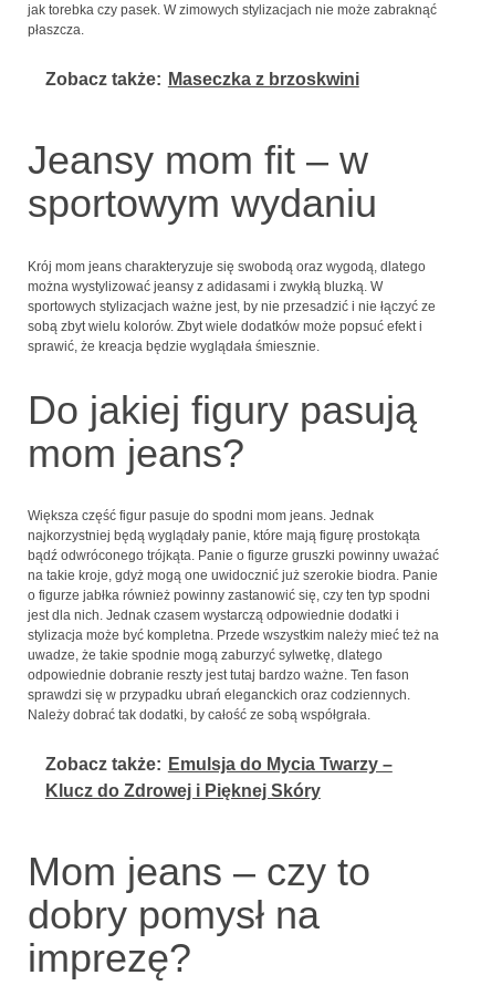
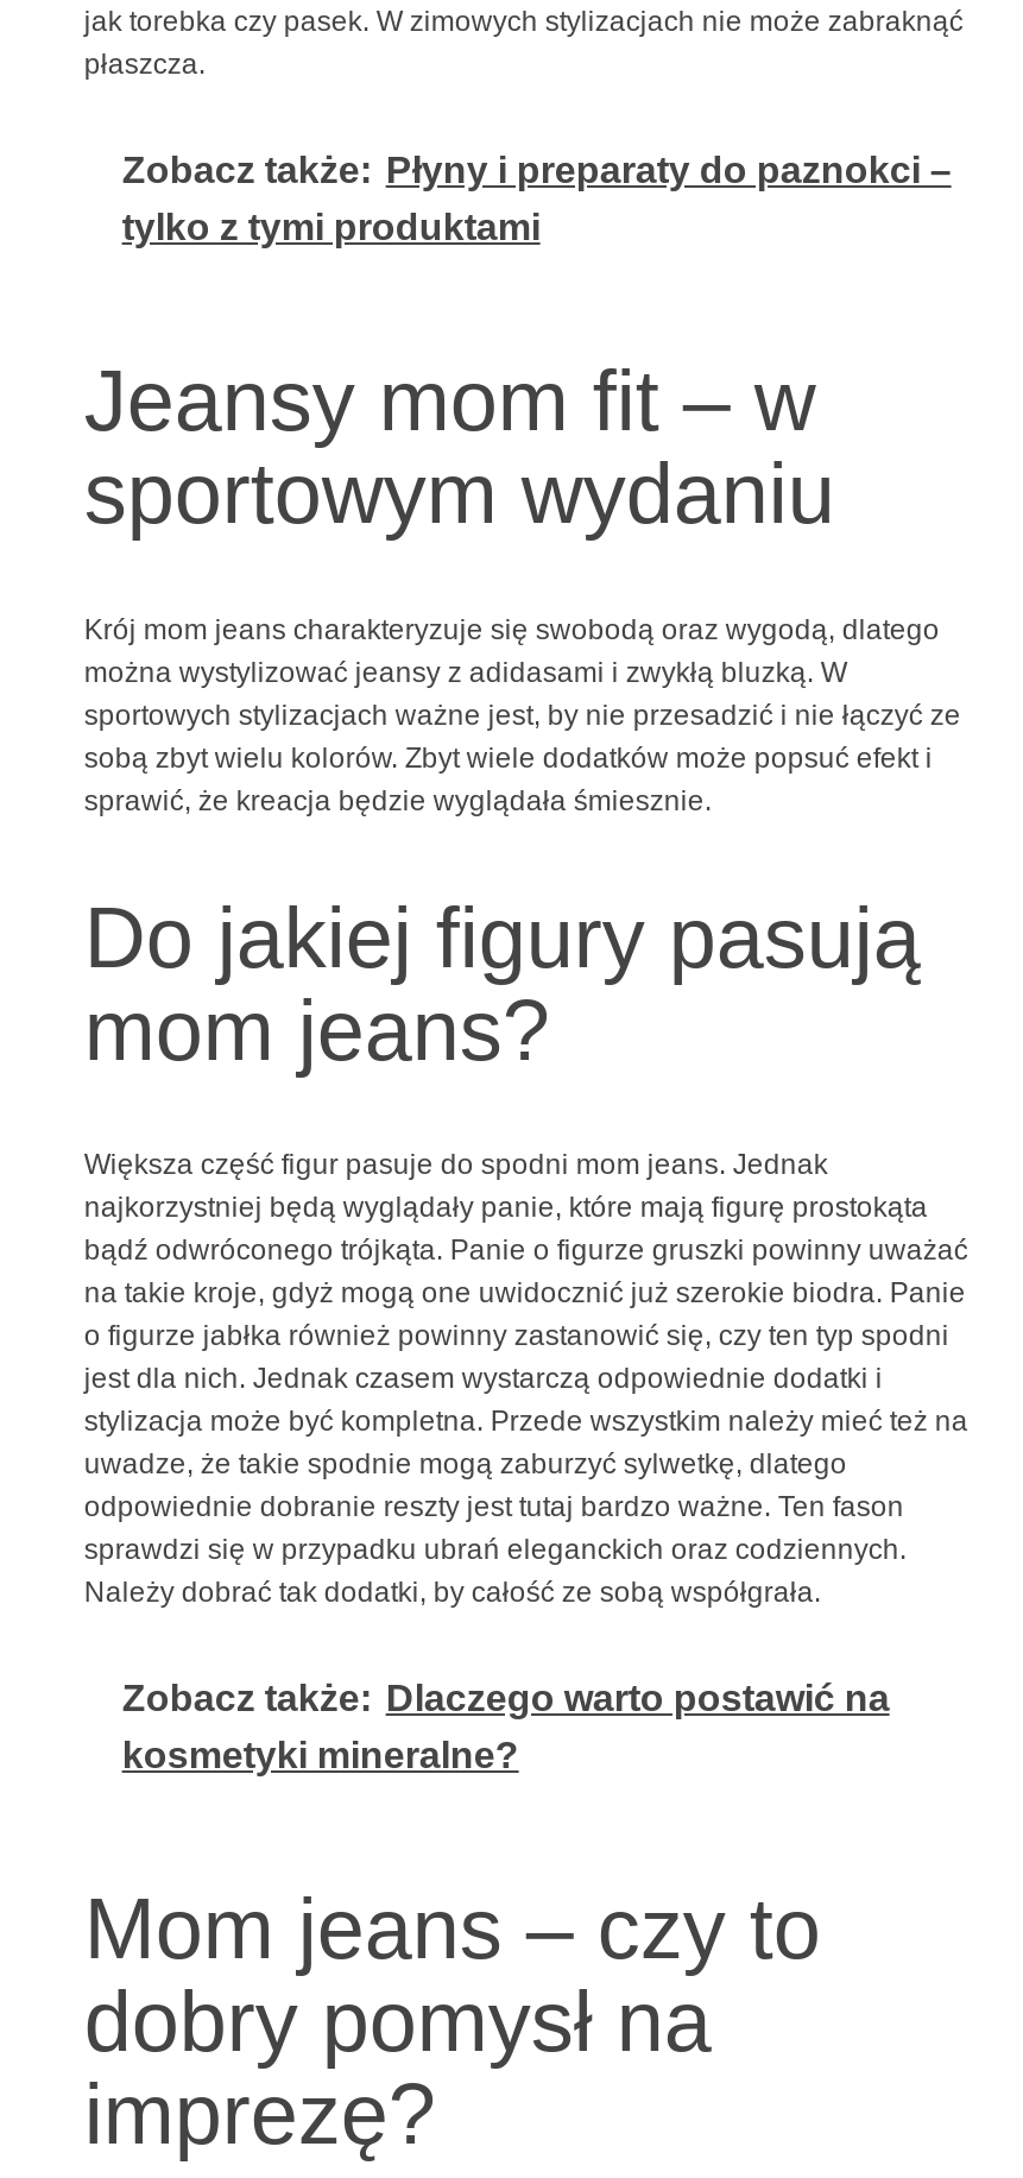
- Zobacz także: Maseczka z brzoskwini
+ Zobacz także: Płyny i preparaty do paznokci –
+ tylko z tymi produktami

- Zobacz także: Emulsja do Mycia Twarzy –
- Klucz do Zdrowej i Pięknej Skóry
+ Zobacz także: Dlaczego warto postawić na
+ kosmetyki mineralne?
